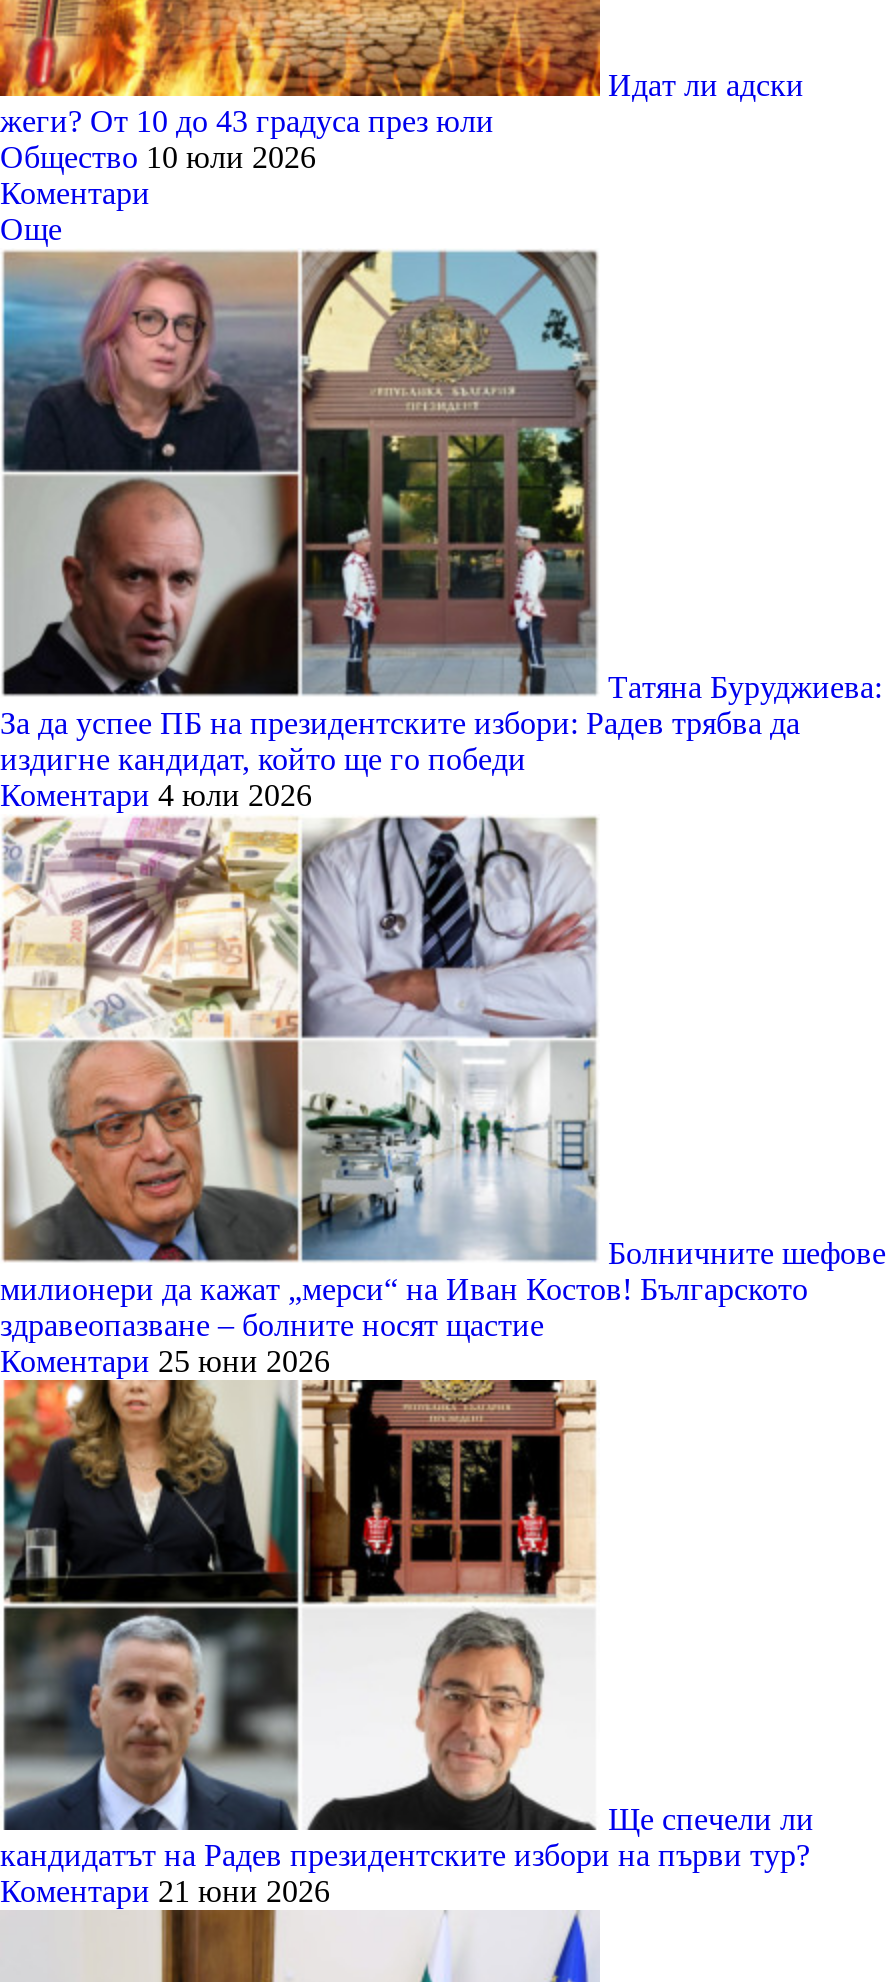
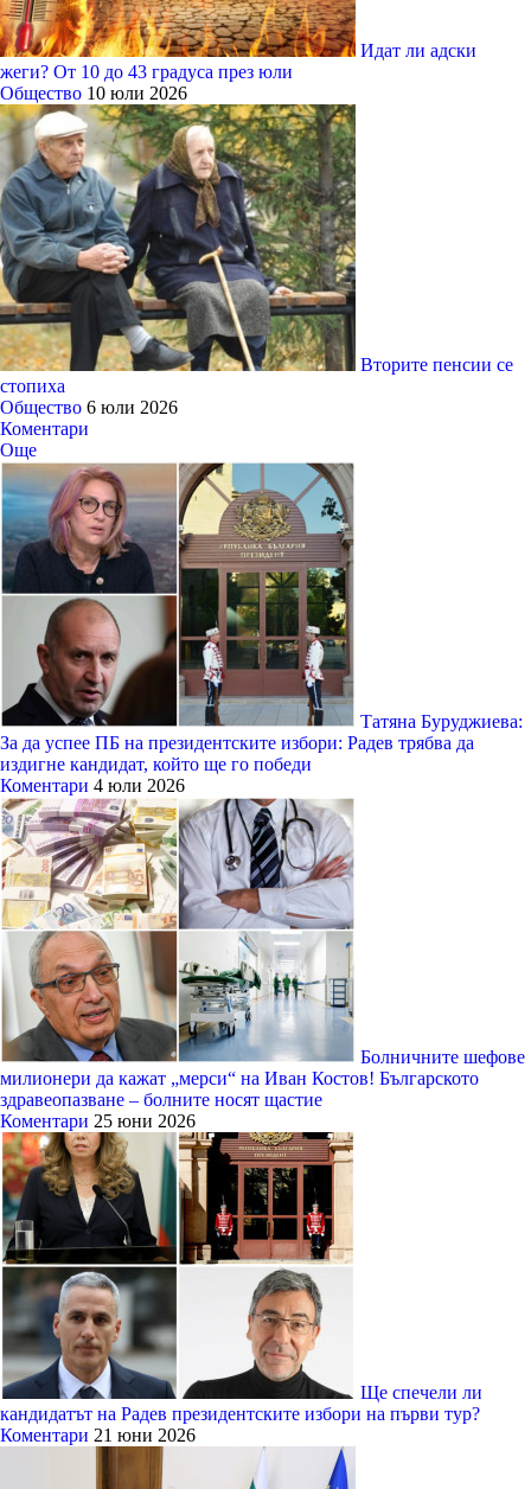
+ [image]
+ Вторите пенсии се
+ стопиха
+ Общество 6 юли 2026
